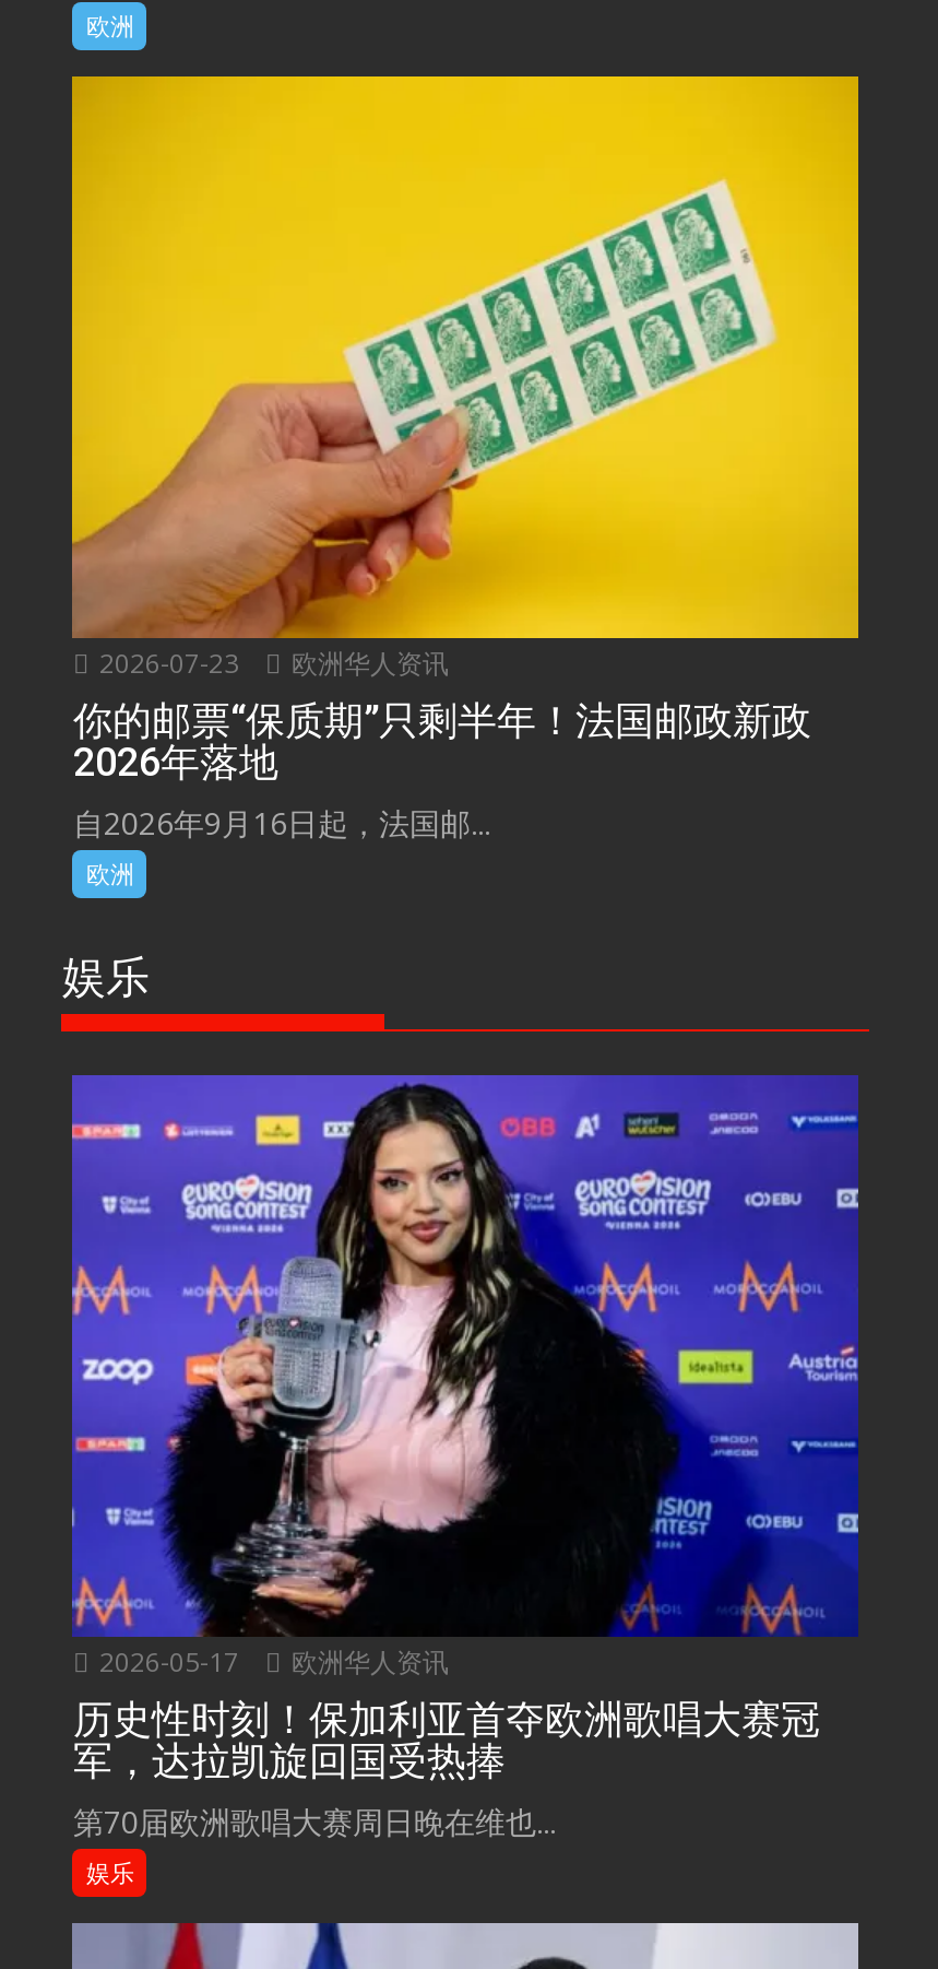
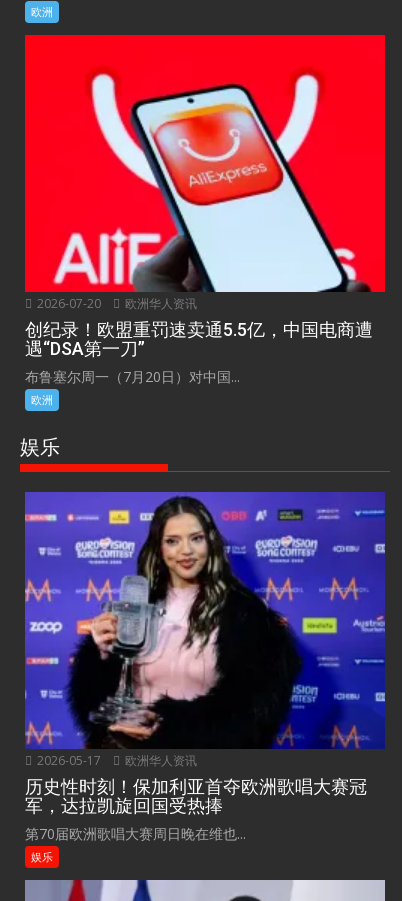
- [image]
- 2026-07-23 欧洲华人资讯
+ [image]
+ 2026-07-20 欧洲华人资讯

- 你的邮票“保质期”只剩半年！法国邮政新政
- 2026年落地
- 自2026年9月16日起，法国邮...
+ 创纪录！欧盟重罚速卖通5.5亿，中国电商遭
+ 遇“DSA第一刀”
+ 布鲁塞尔周一（7月20日）对中国...
